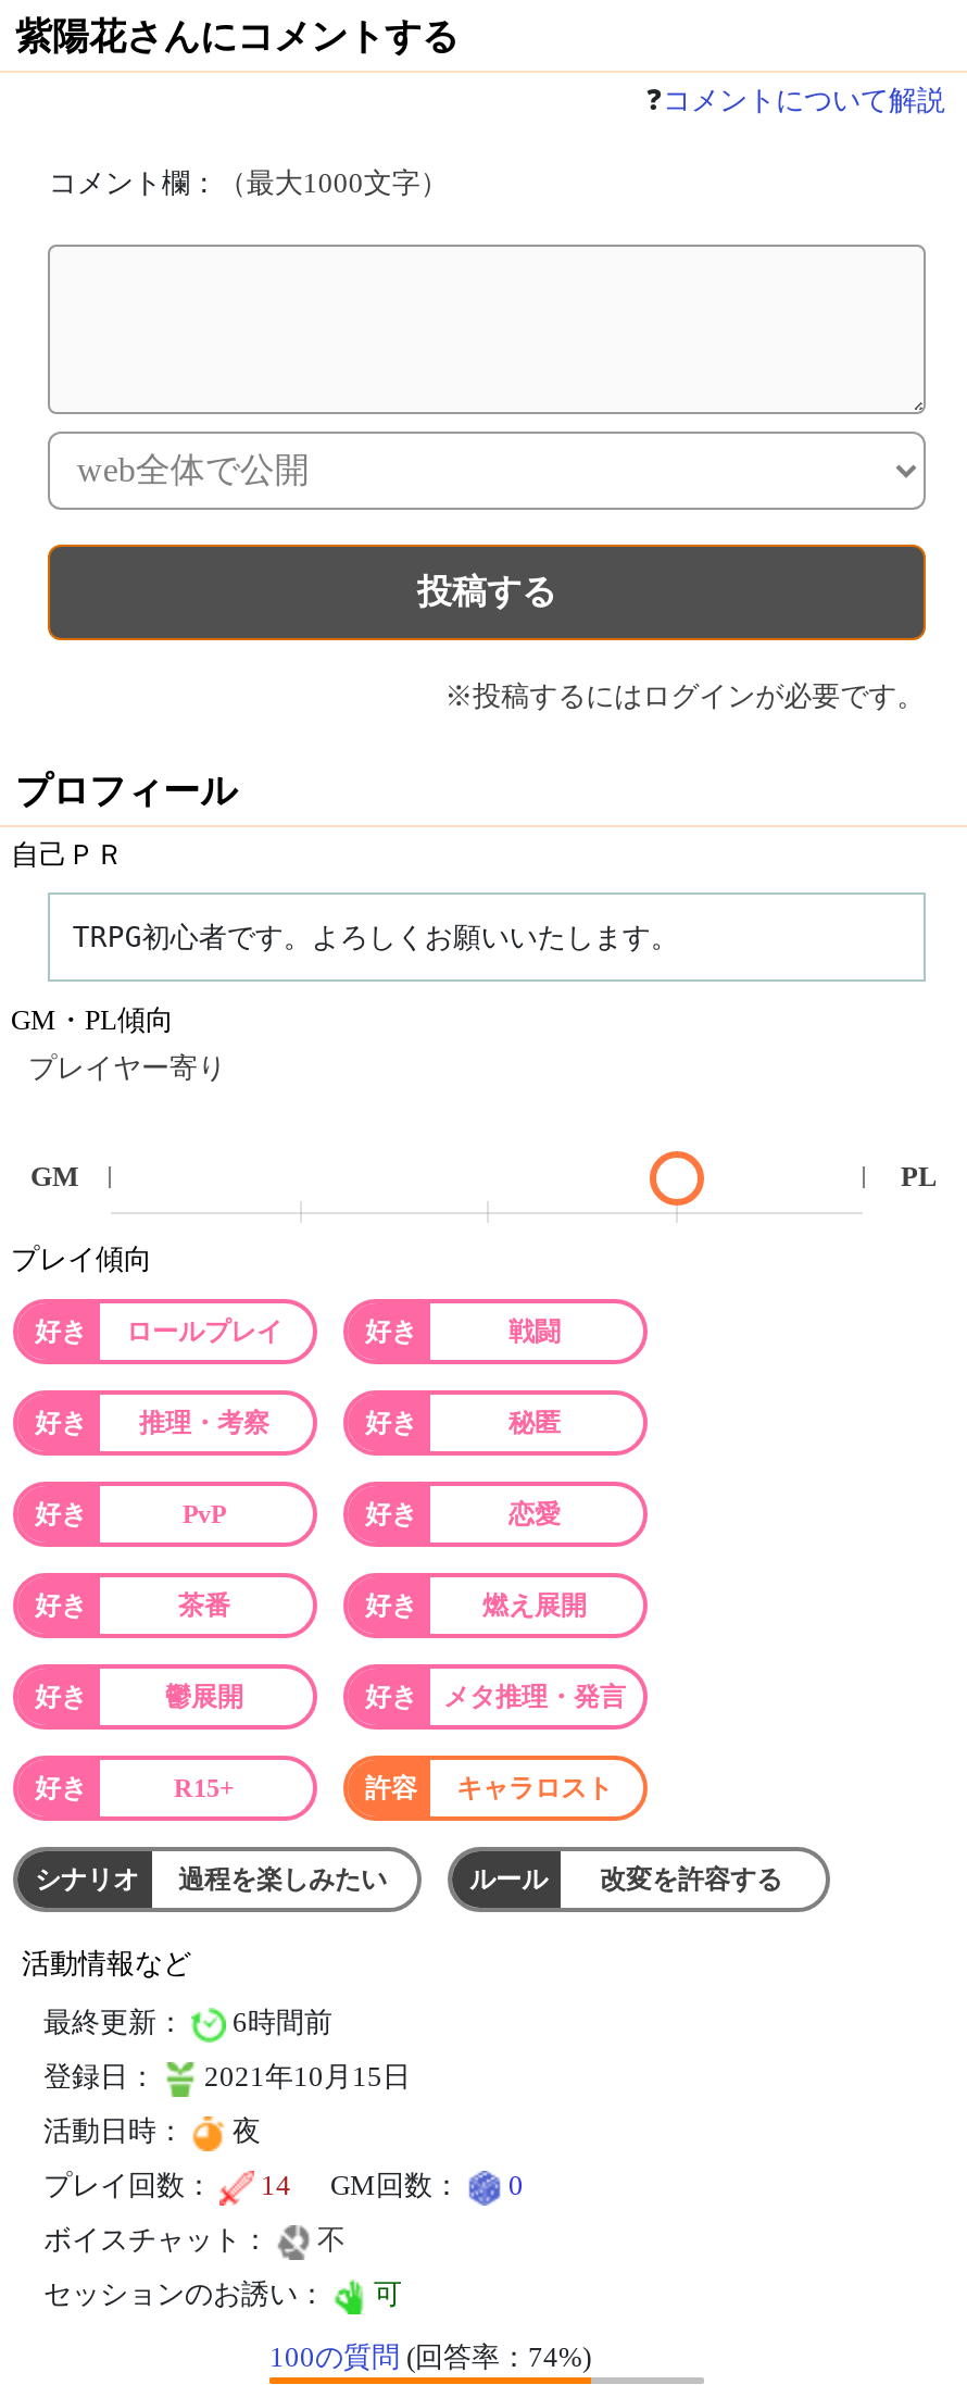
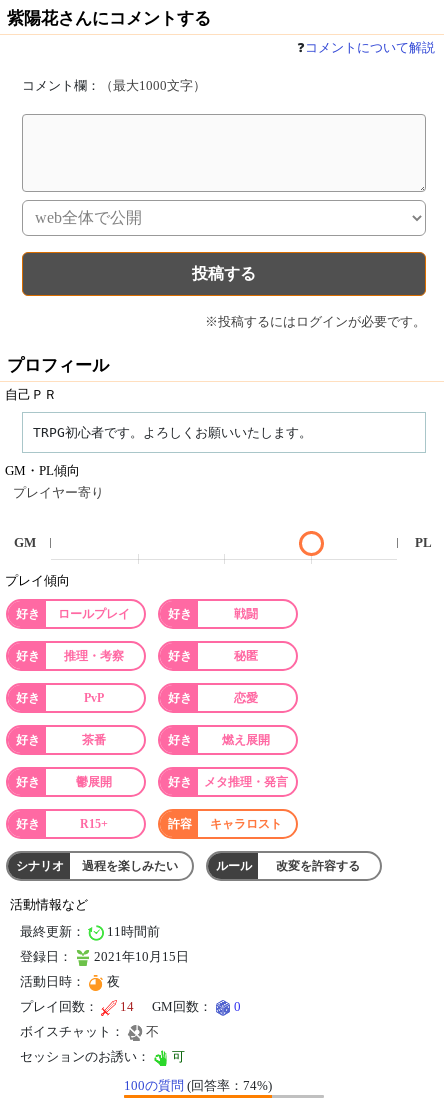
- 最終更新： 6時間前
+ 最終更新： 11時間前
